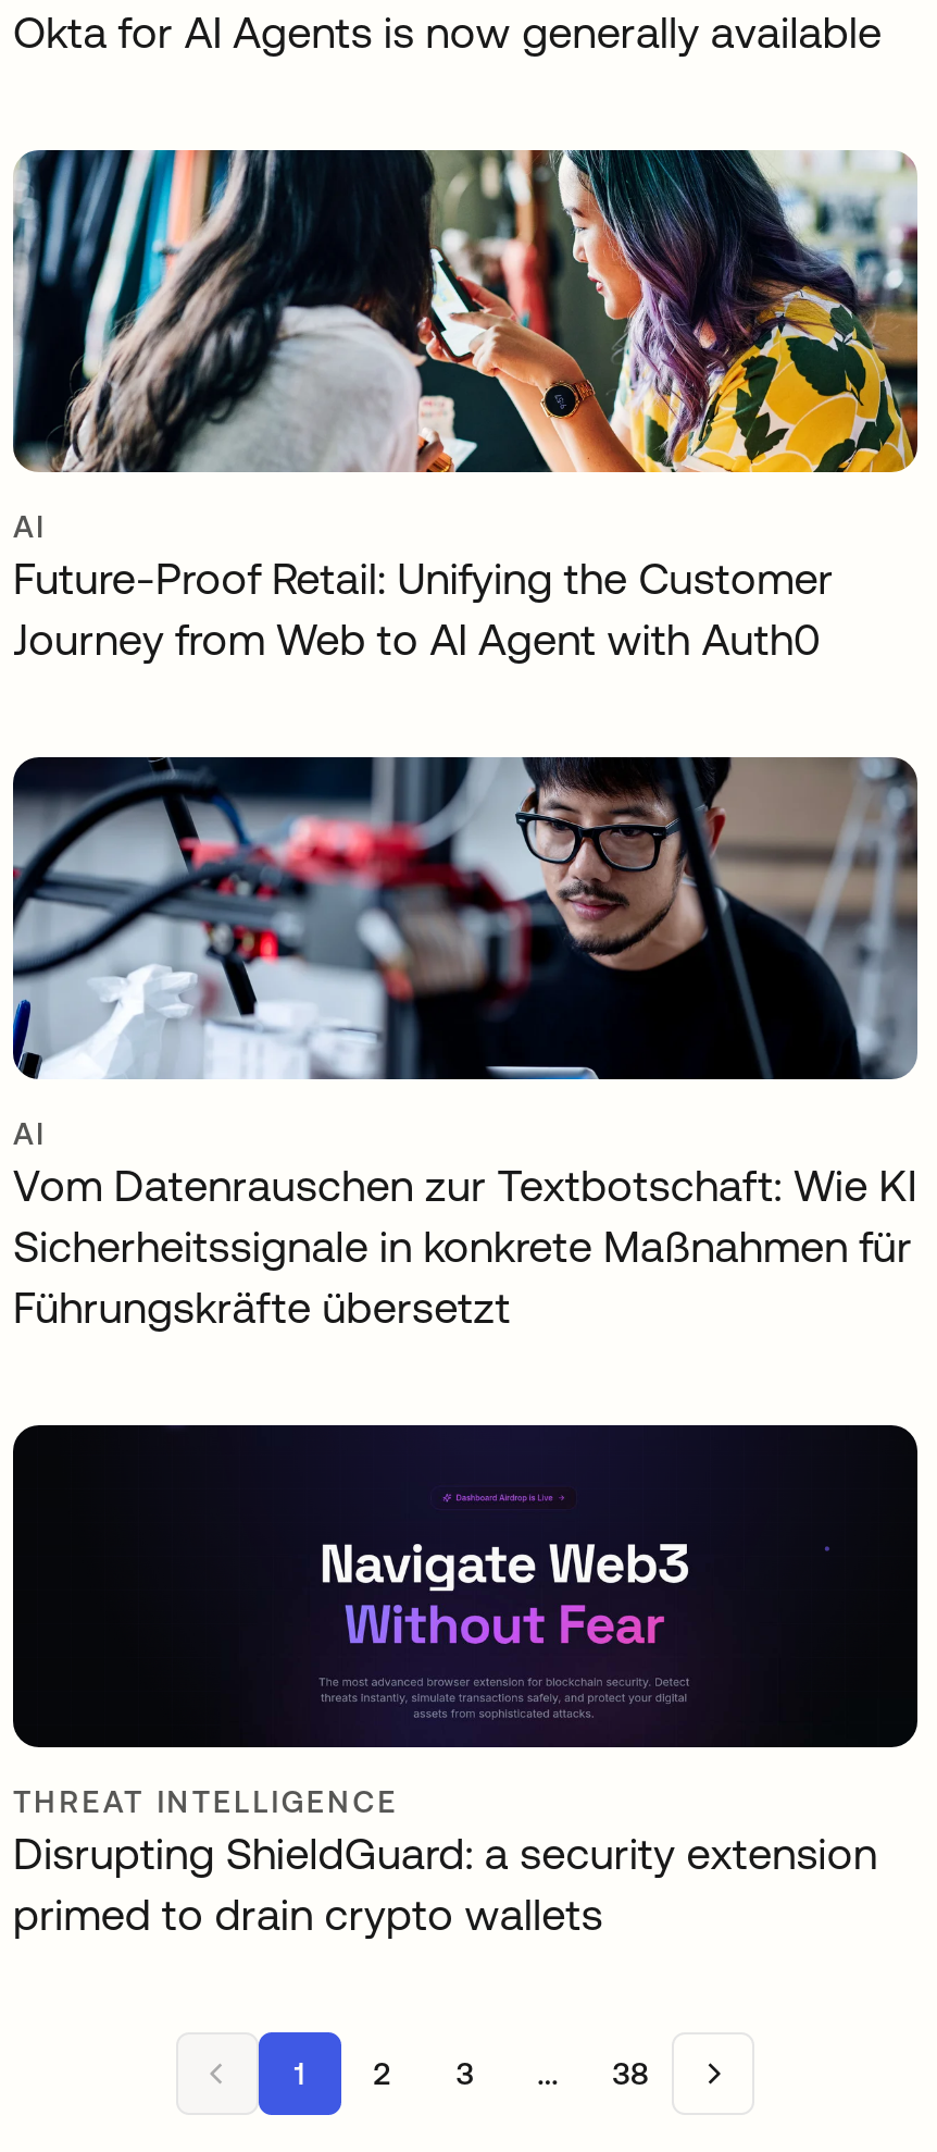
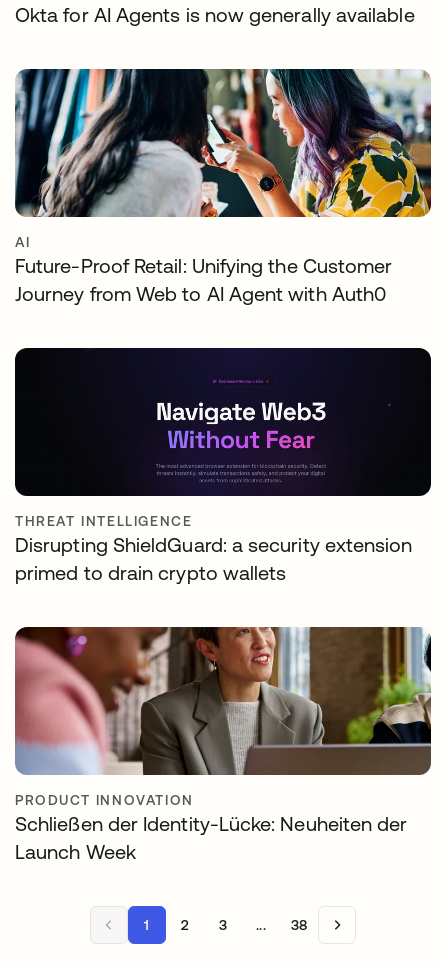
- [image]
- AI
- Vom Datenrauschen zur Textbotschaft: Wie KI
- Sicherheitssignale in konkrete Maßnahmen für
- Führungskräfte übersetzt

moved up: [image]

moved up: THREAT INTELLIGENCE | Disrupting ShieldGuard: a security extension | primed to drain crypto wallets

+ [image]
+ PRODUCT INNOVATION
+ Schließen der Identity-Lücke: Neuheiten der
+ Launch Week
